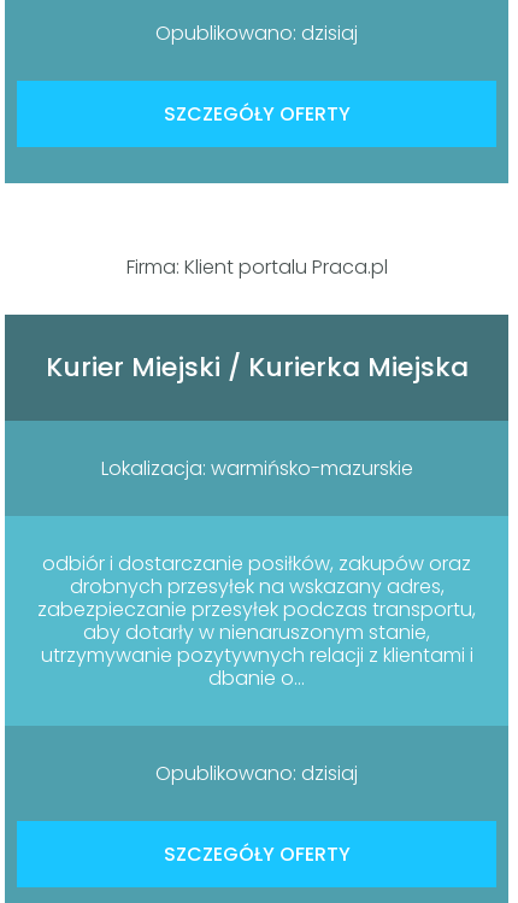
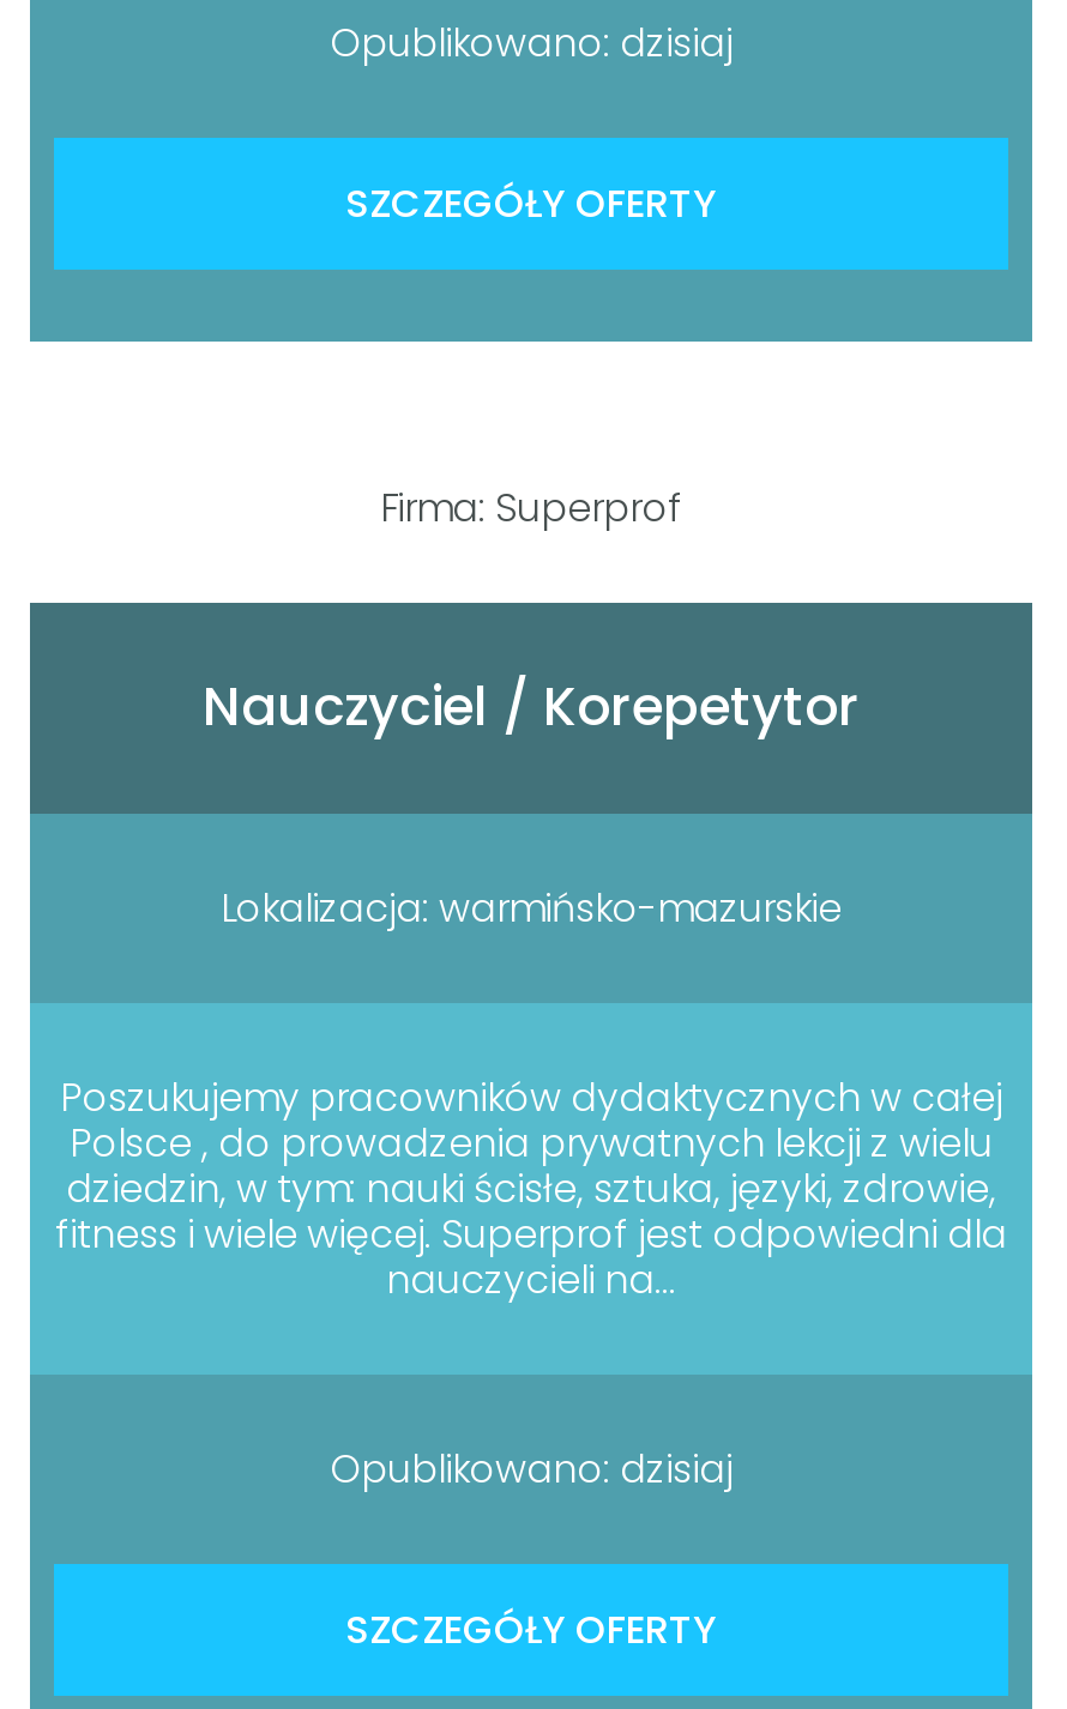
- Firma: Klient portalu Praca.pl
+ Firma: Superprof

- Kurier Miejski / Kurierka Miejska
+ Nauczyciel / Korepetytor

- odbiór i dostarczanie posiłków, zakupów oraz
- drobnych przesyłek na wskazany adres,
- zabezpieczanie przesyłek podczas transportu,
- aby dotarły w nienaruszonym stanie,
- utrzymywanie pozytywnych relacji z klientami i
- dbanie o...
+ Poszukujemy pracowników dydaktycznych w całej
+ Polsce , do prowadzenia prywatnych lekcji z wielu
+ dziedzin, w tym: nauki ścisłe, sztuka, języki, zdrowie,
+ fitness i wiele więcej. Superprof jest odpowiedni dla
+ nauczycieli na...
